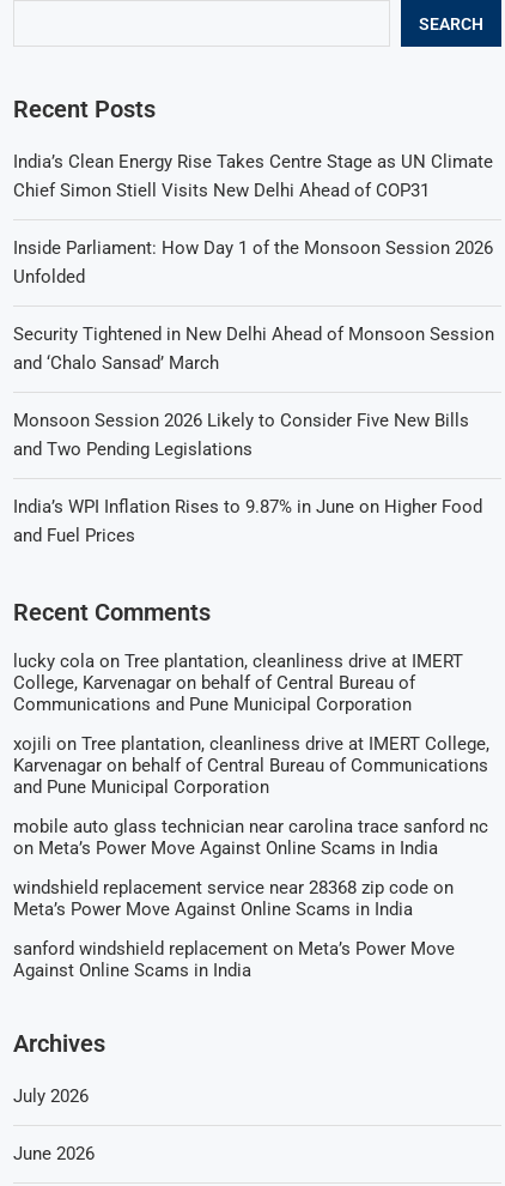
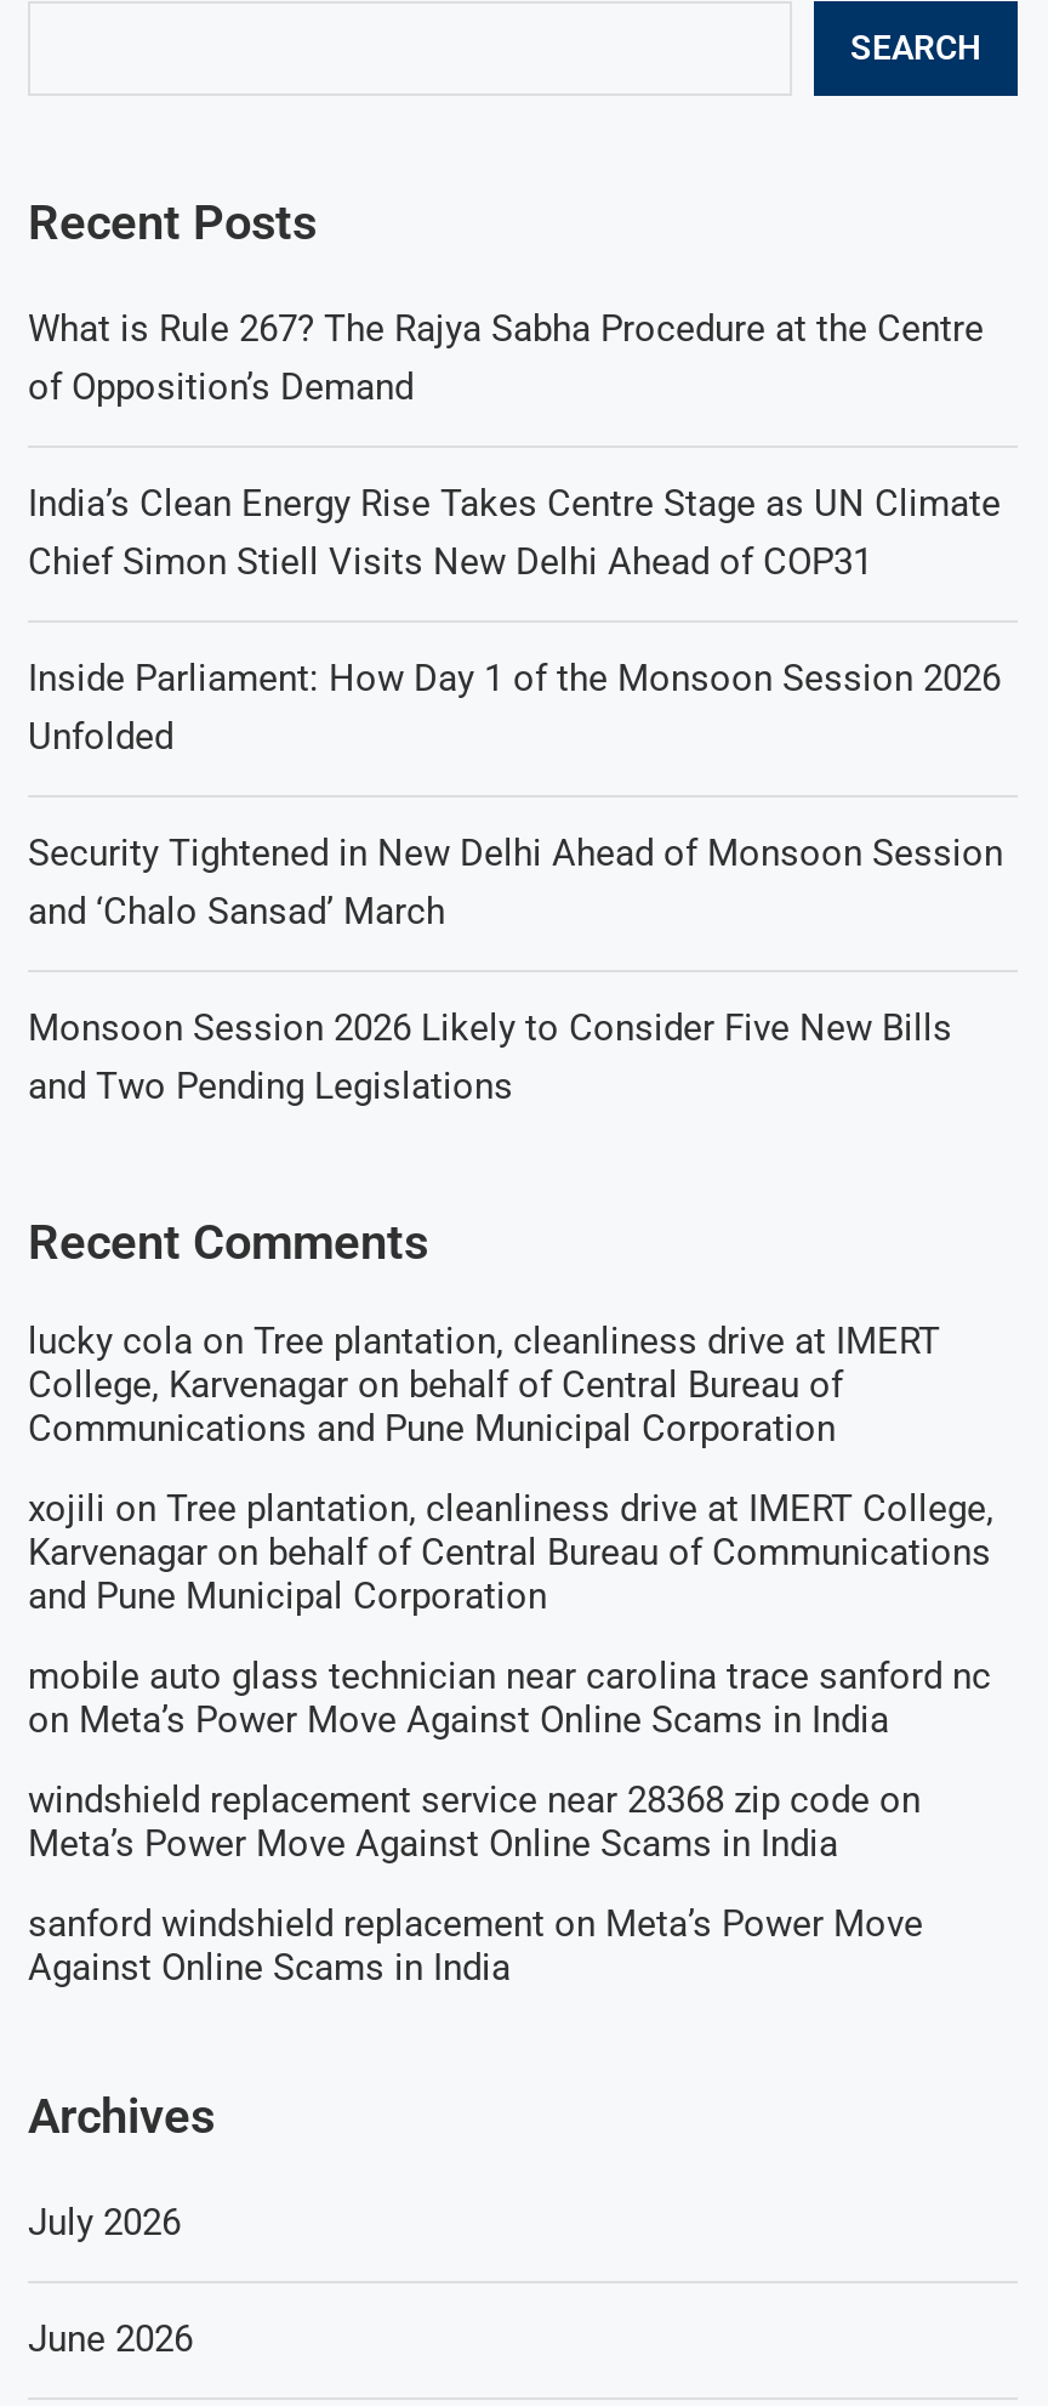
+ What is Rule 267? The Rajya Sabha Procedure at the Centre
+ of Opposition’s Demand

moved down: India’s Clean Energy Rise Takes Centre Stage as UN Climate | Chief Simon Stiell Visits New Delhi Ahead of COP31 | Inside Parliament: How Day 1 of the Monsoon Session 2026 | Unfolded | Security Tightened in New Delhi Ahead of Monsoon Session | and ‘Chalo Sansad’ March | Monsoon Session 2026 Likely to Consider Five New Bills | and Two Pending Legislations

- India’s WPI Inflation Rises to 9.87% in June on Higher Food
- and Fuel Prices
